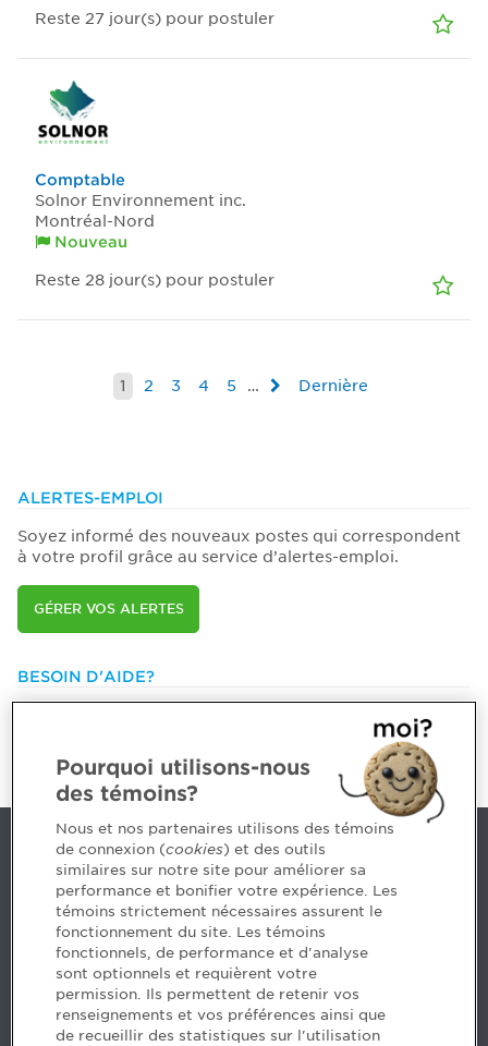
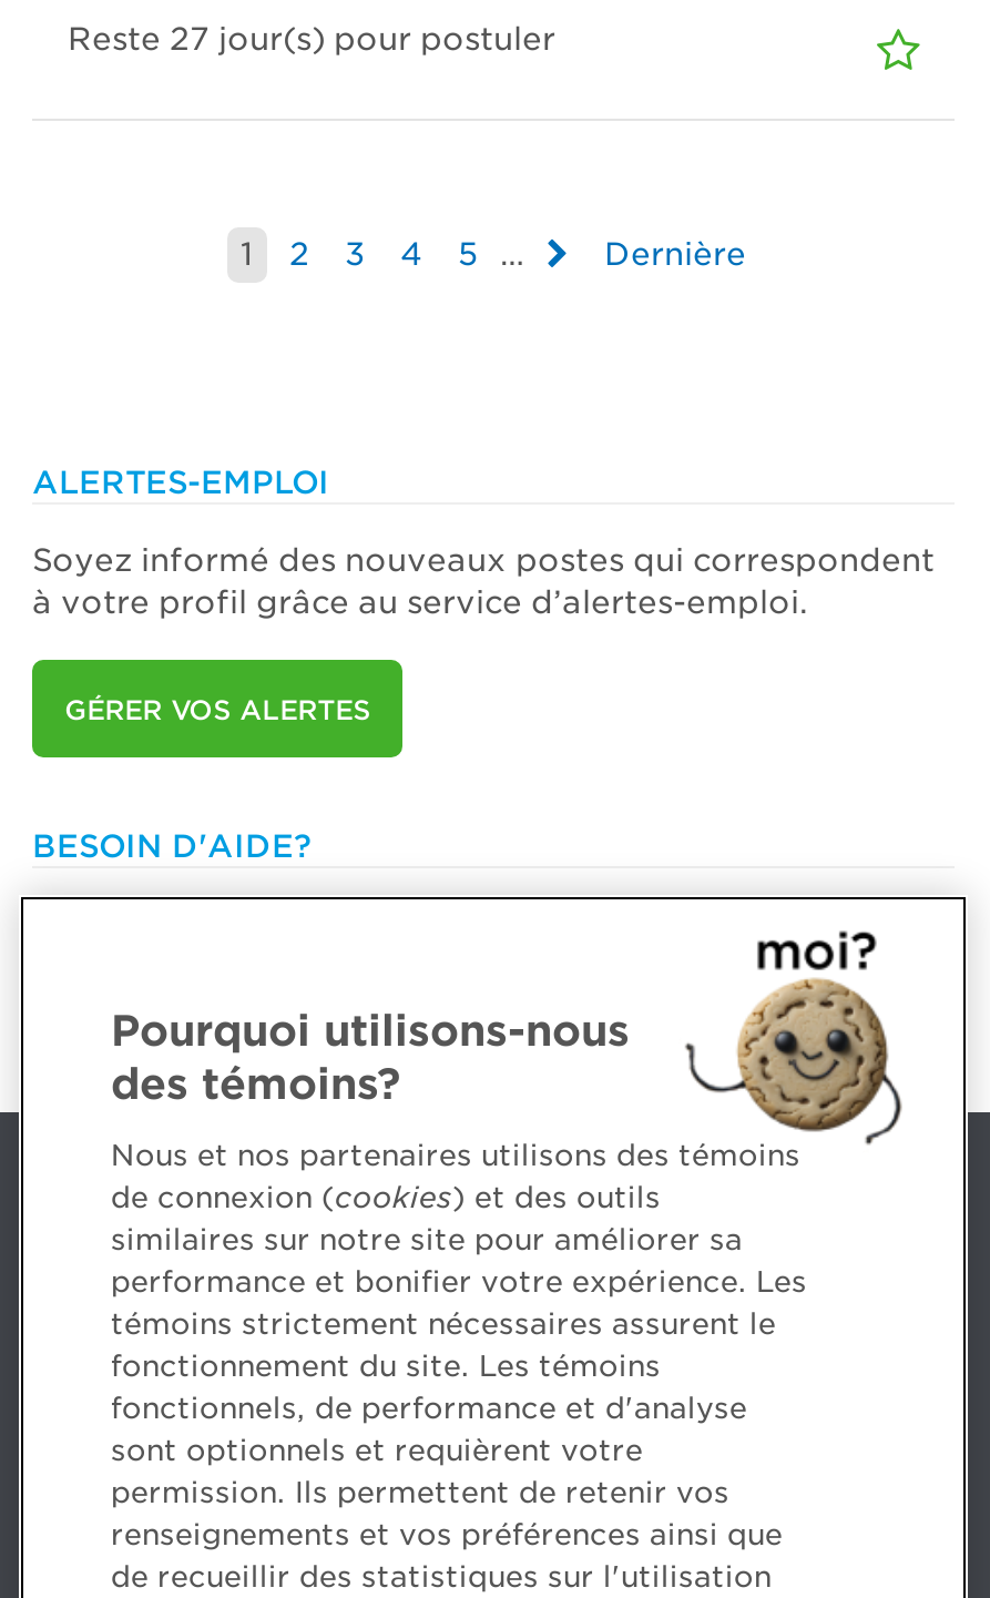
- [image]
- Comptable
- Solnor Environnement inc.
- Montréal-Nord
- Nouveau
- Reste 28 jour(s) pour postuler
